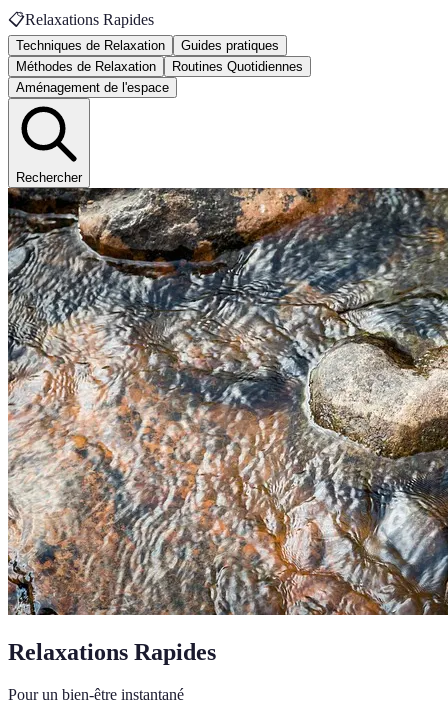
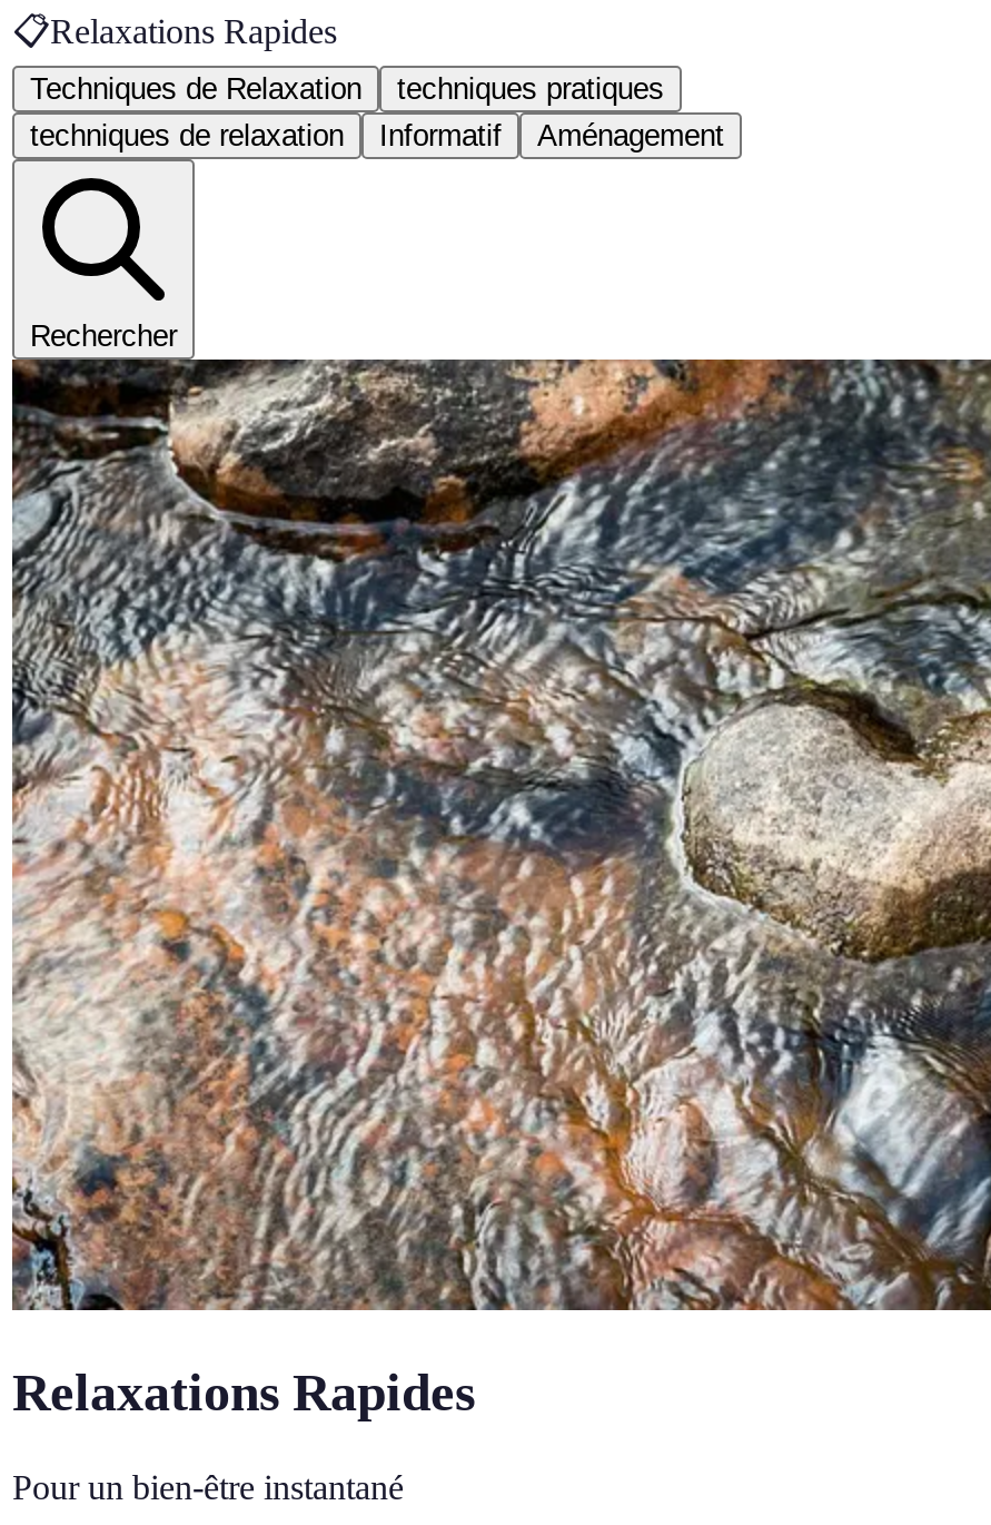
- Guides pratiques
- Méthodes de Relaxation
- Routines Quotidiennes
- Aménagement de l'espace
+ techniques pratiques
+ techniques de relaxation
+ Informatif
+ Aménagement
